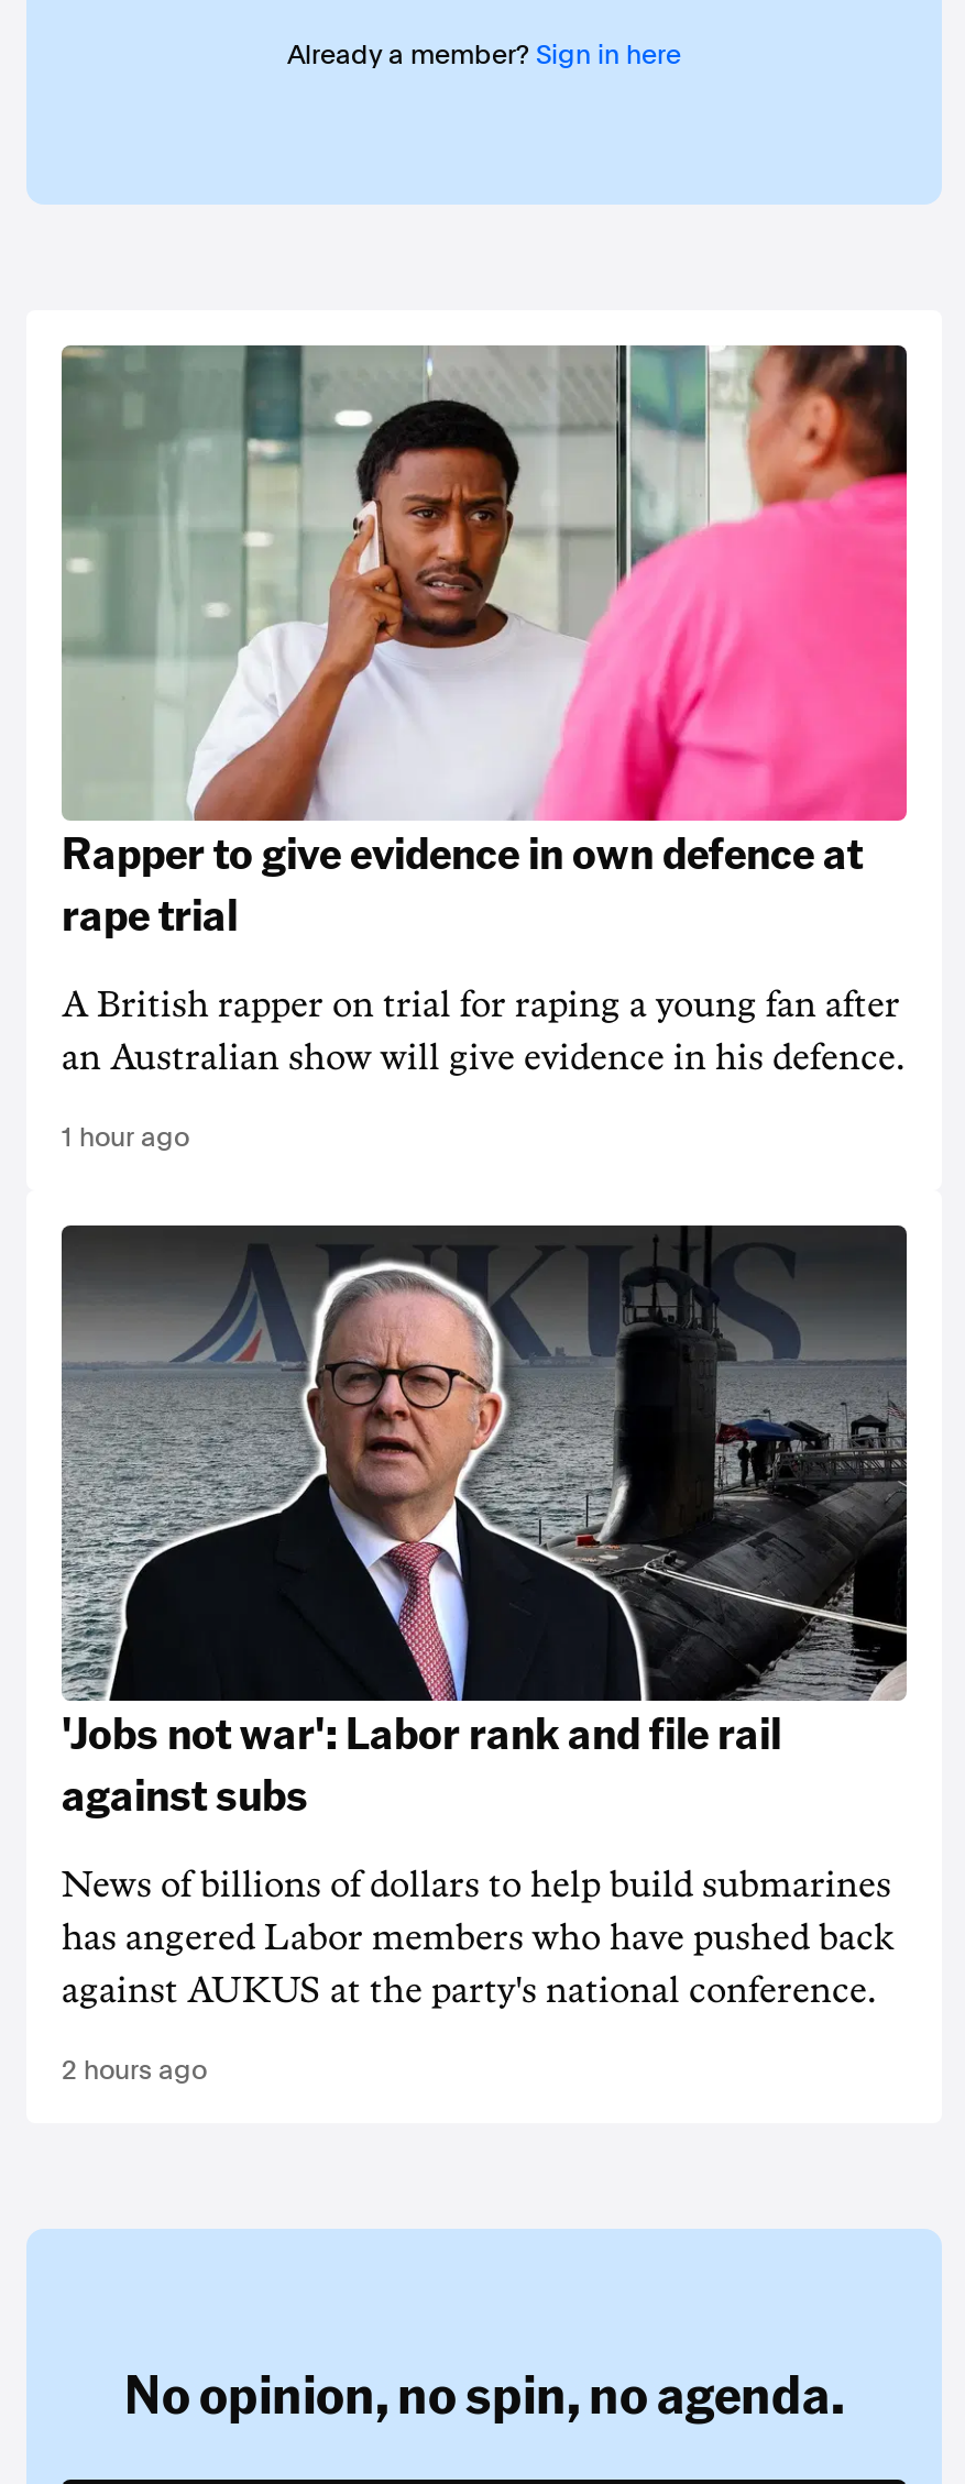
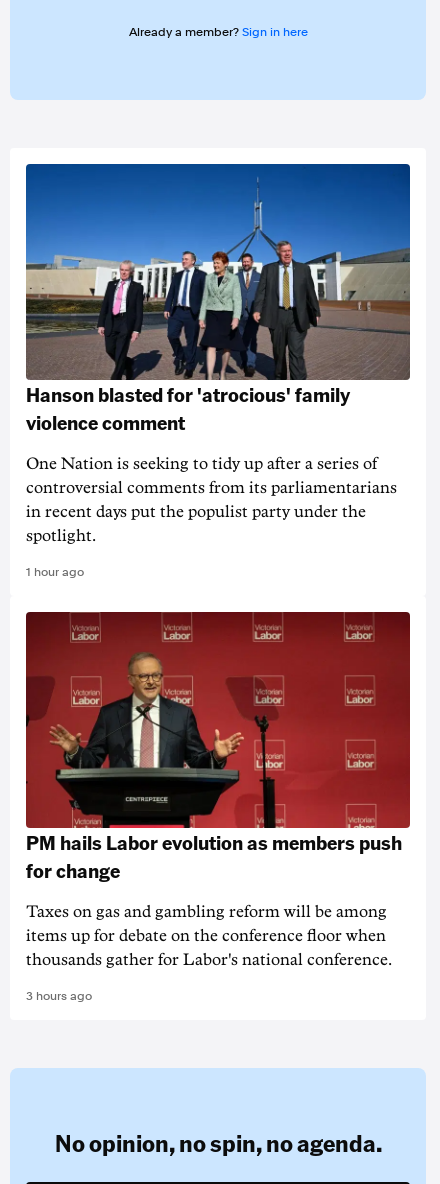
- [image]
- Rapper to give evidence in own defence at
- rape trial
- A British rapper on trial for raping a young fan after
- an Australian show will give evidence in his defence.
+ [image]
+ Hanson blasted for 'atrocious' family
+ violence comment
+ One Nation is seeking to tidy up after a series of
+ controversial comments from its parliamentarians
+ in recent days put the populist party under the
+ spotlight.

- [image]
- 'Jobs not war': Labor rank and file rail
- against subs
+ [image]
+ PM hails Labor evolution as members push
+ for change

- News of billions of dollars to help build submarines
+ Taxes on gas and gambling reform will be among

- has angered Labor members who have pushed back
+ items up for debate on the conference floor when

- against AUKUS at the party's national conference.
+ thousands gather for Labor's national conference.

- 2 hours ago
+ 3 hours ago
